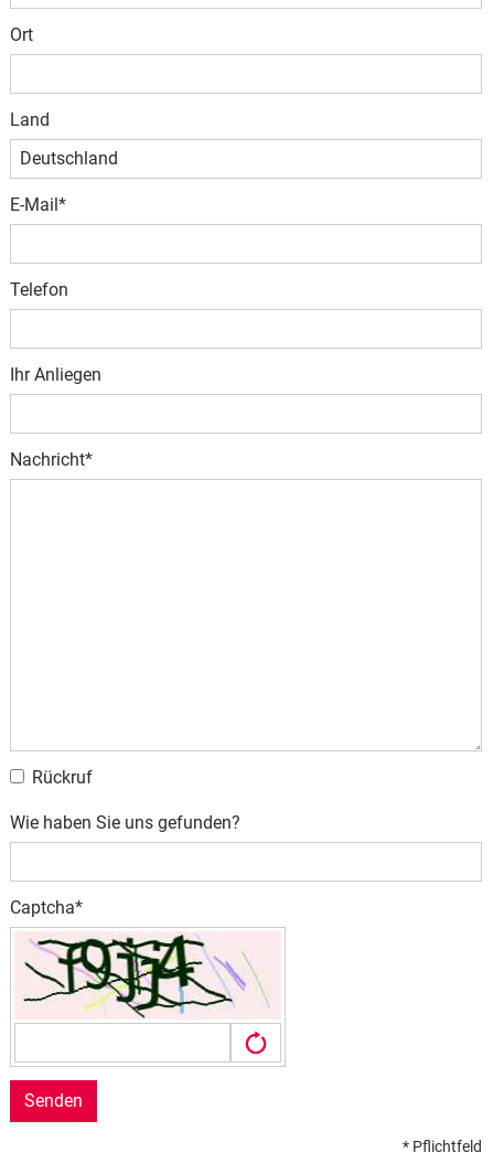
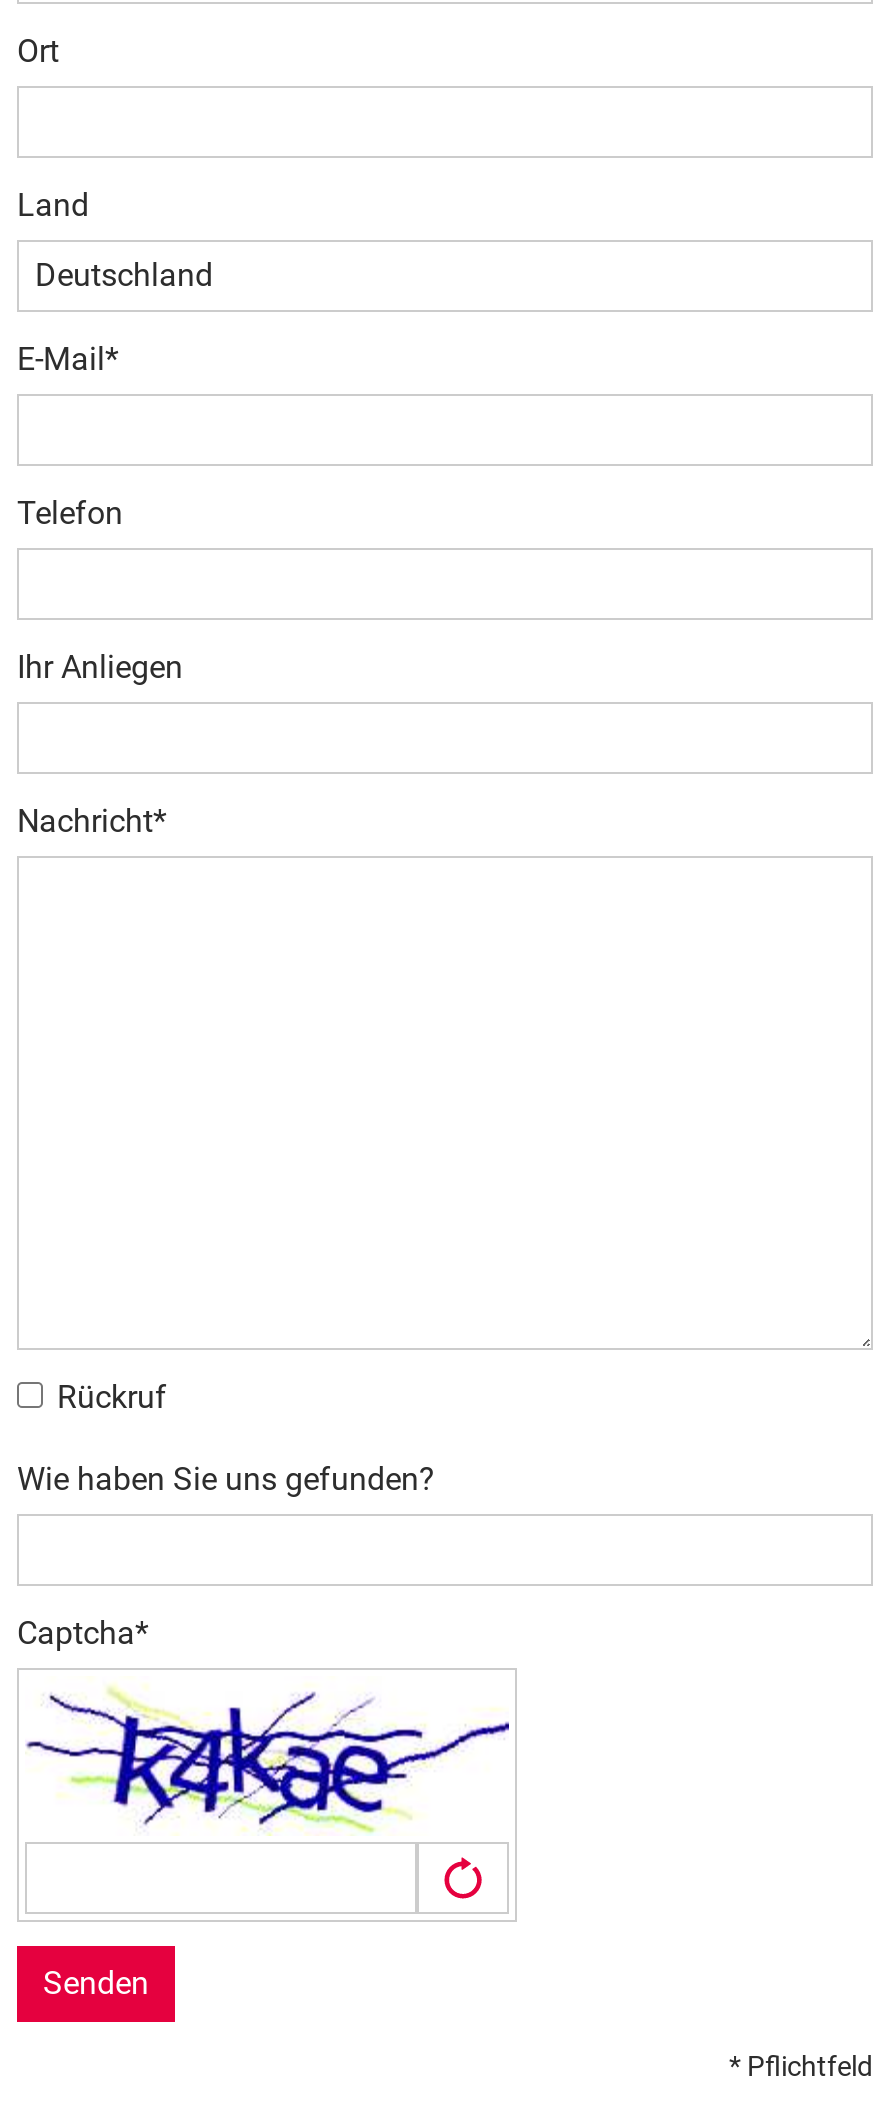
- [image]
+ [image]
